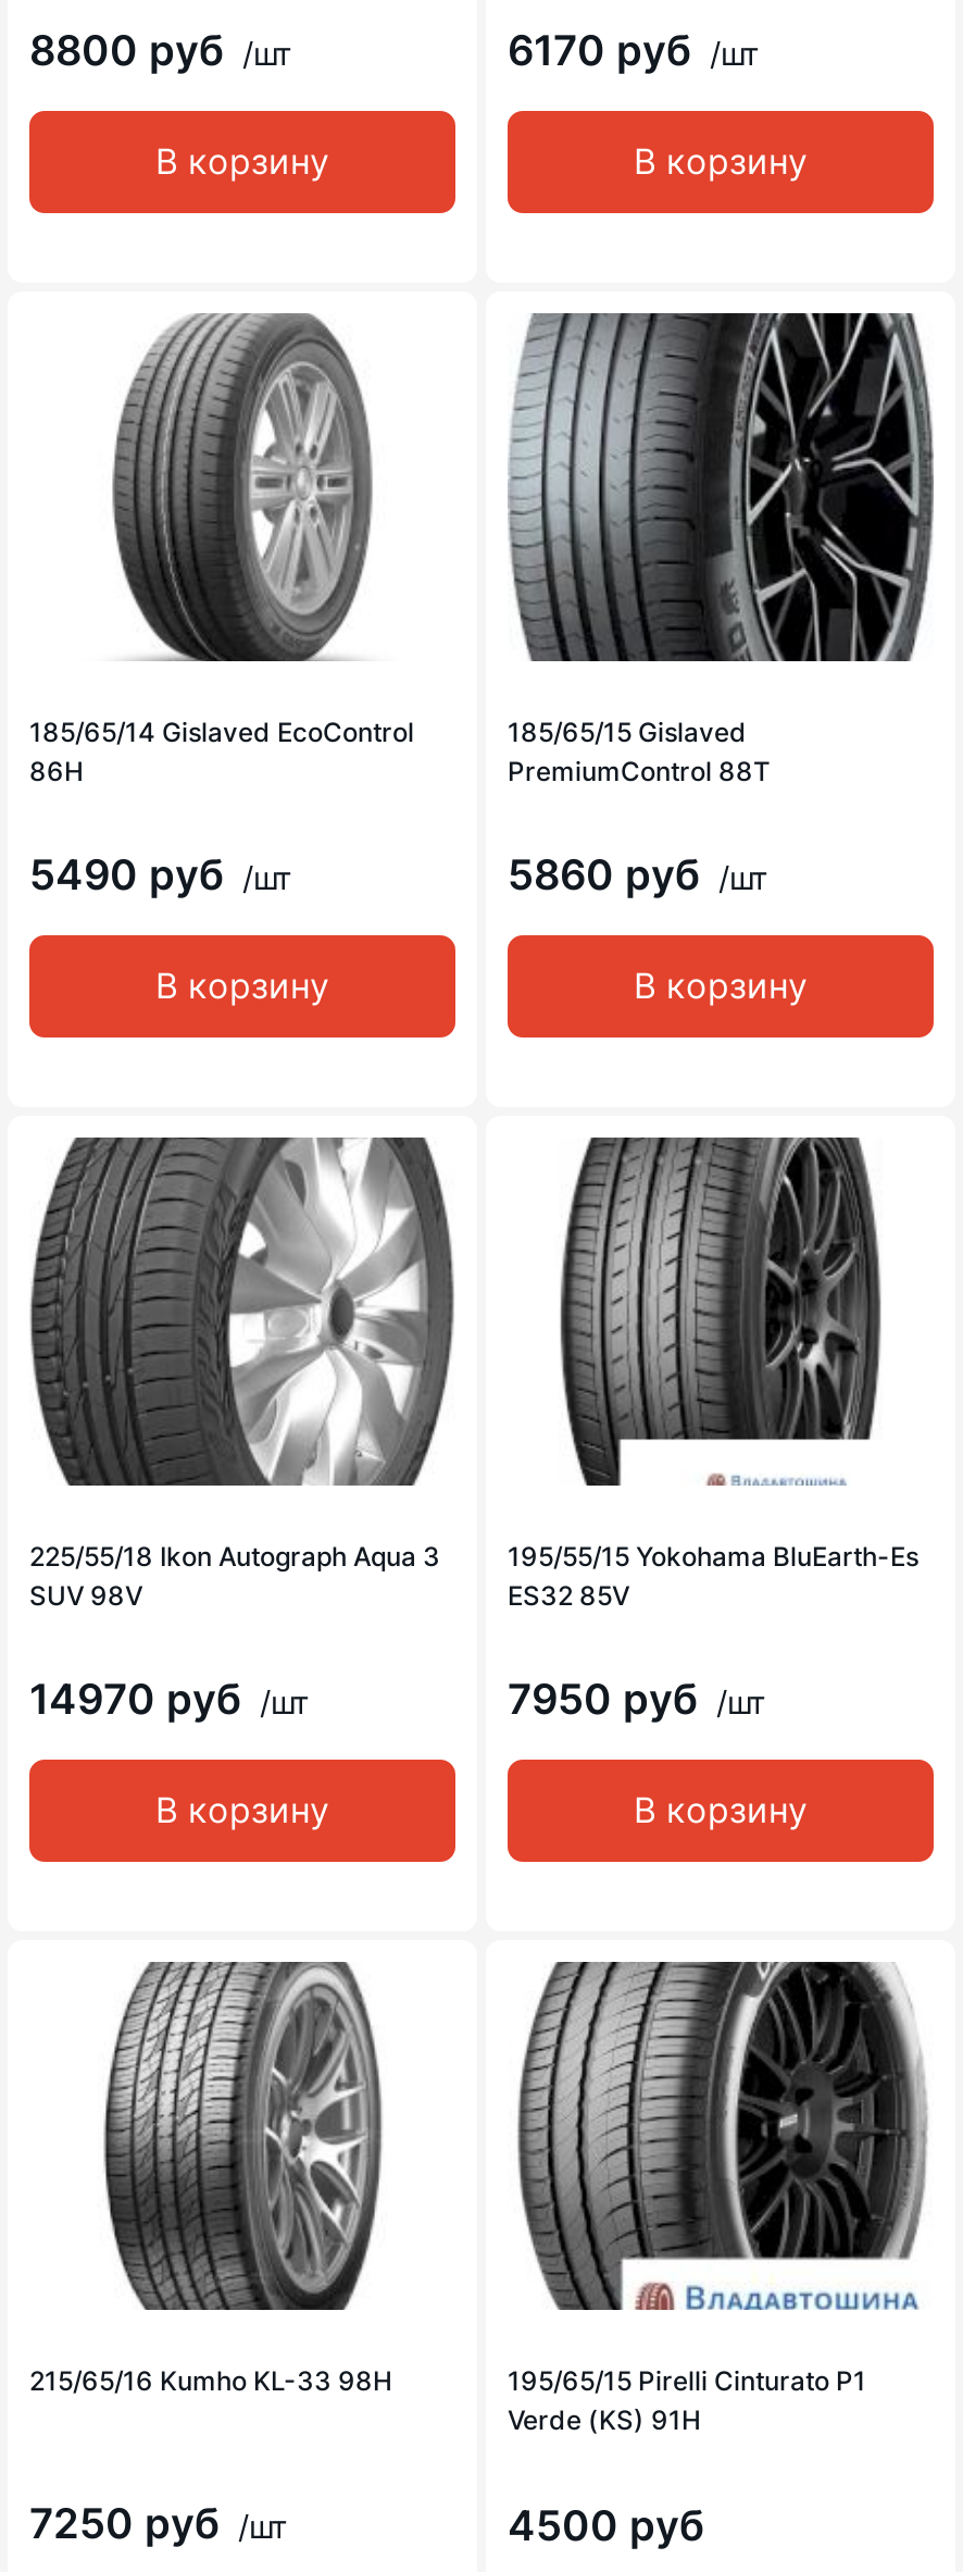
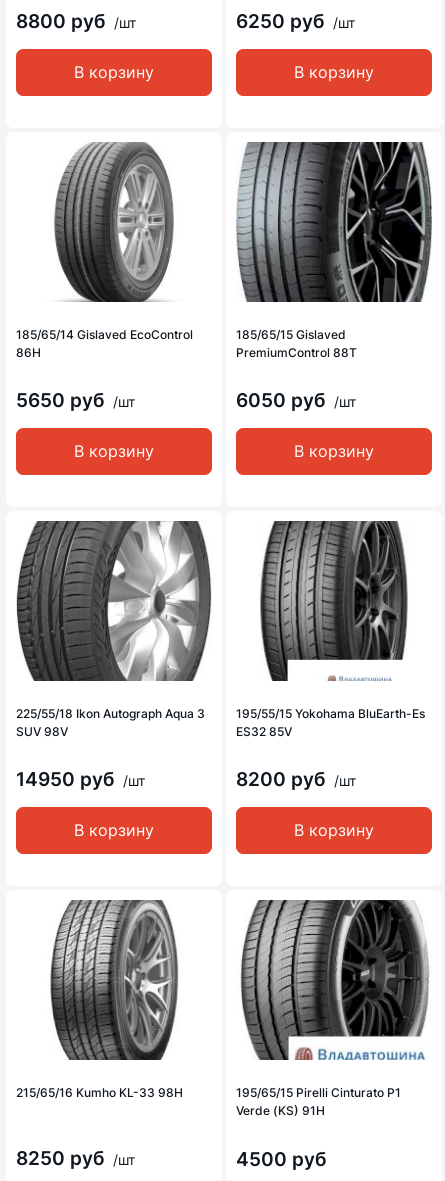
- 6170 руб /шт
+ 6250 руб /шт

- 5490 руб /шт
+ 5650 руб /шт

- 5860 руб /шт
+ 6050 руб /шт

- 14970 руб /шт
+ 14950 руб /шт

- 7950 руб /шт
+ 8200 руб /шт

- 7250 руб /шт
+ 8250 руб /шт
